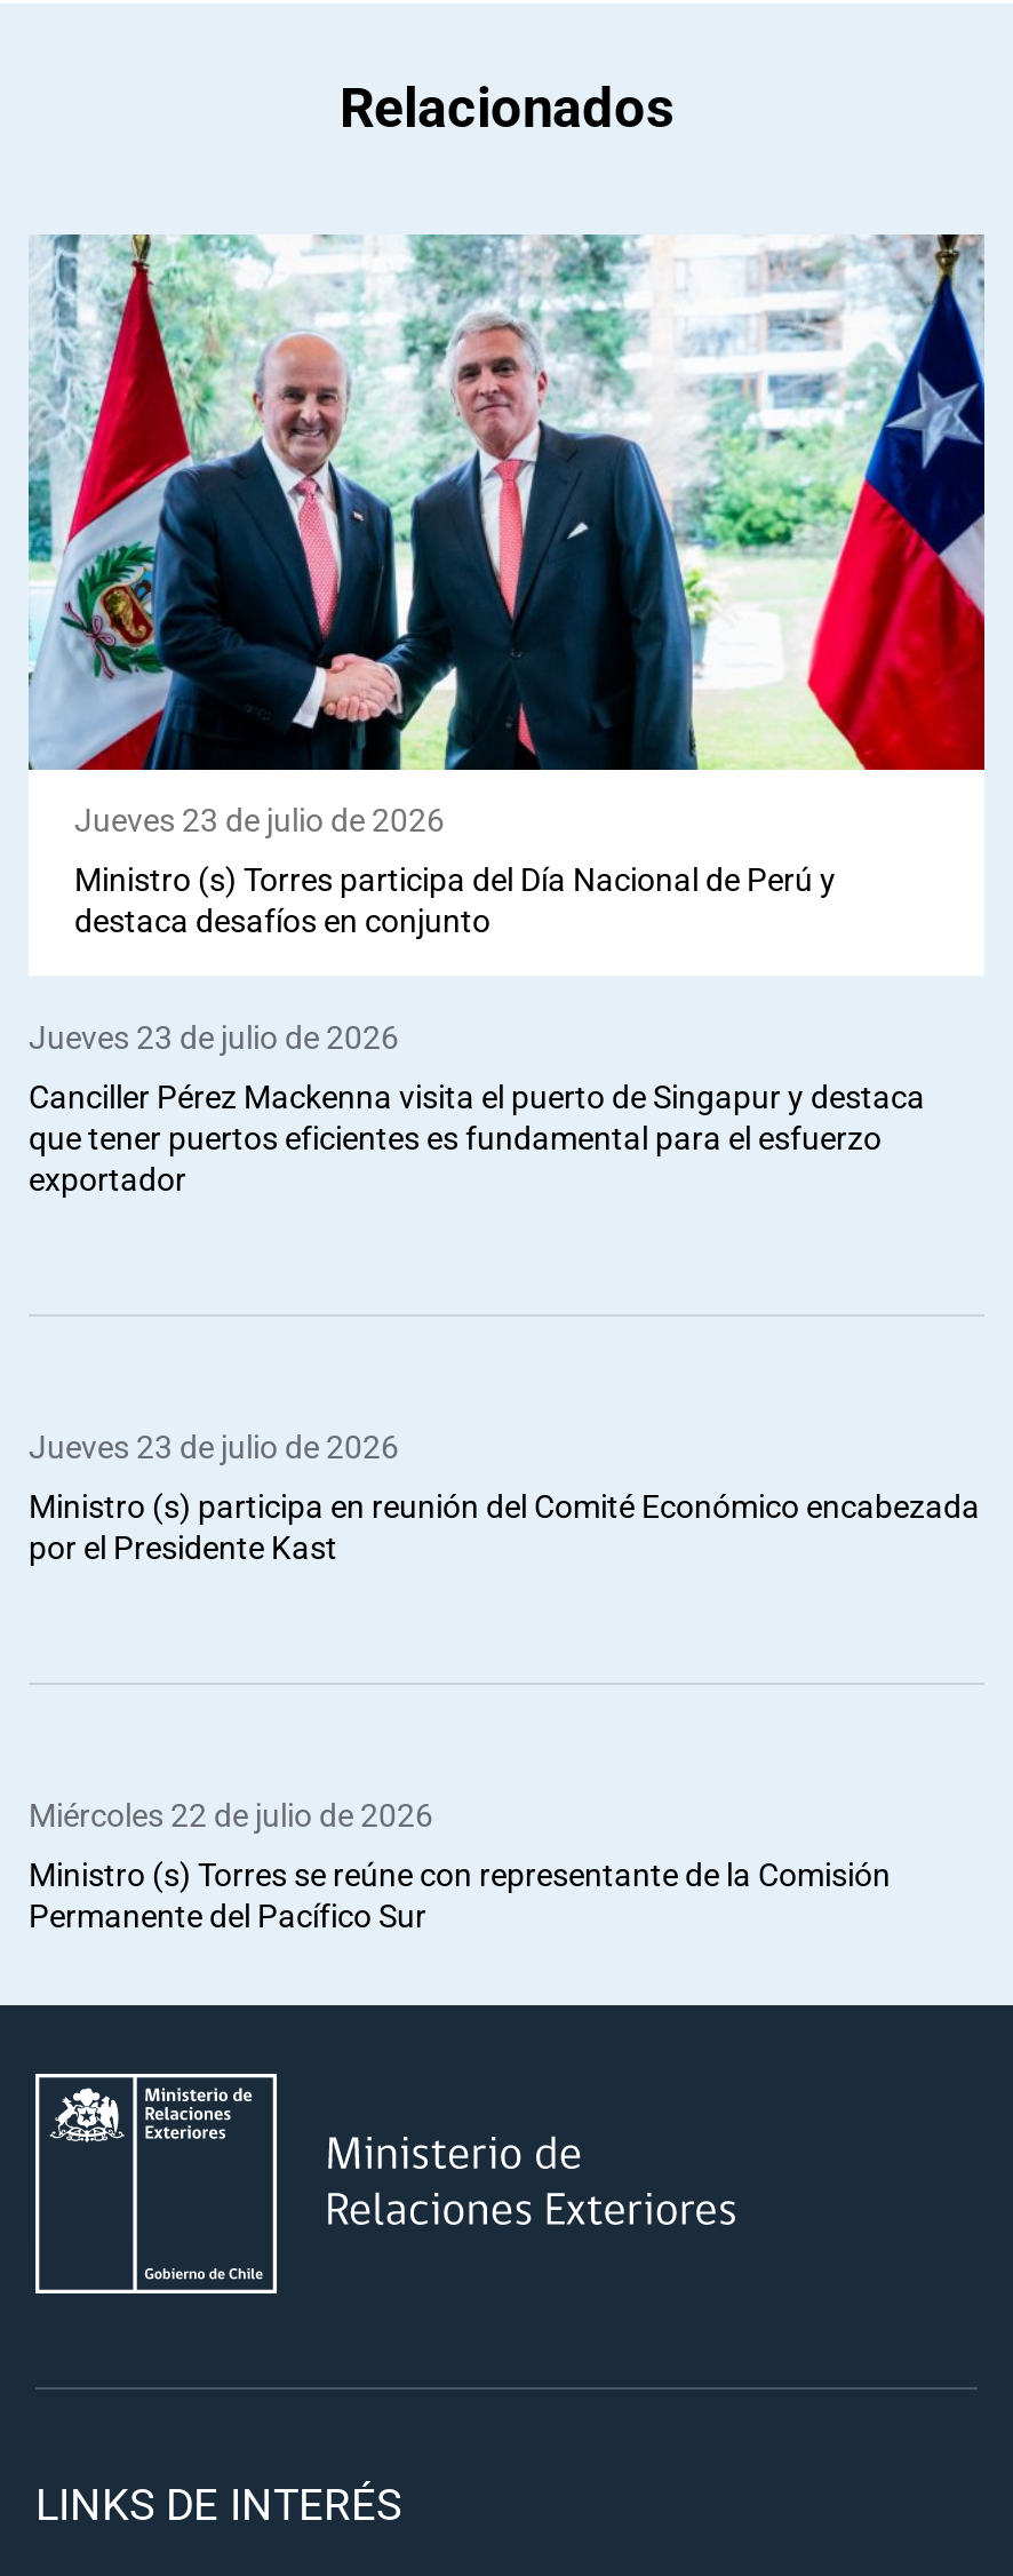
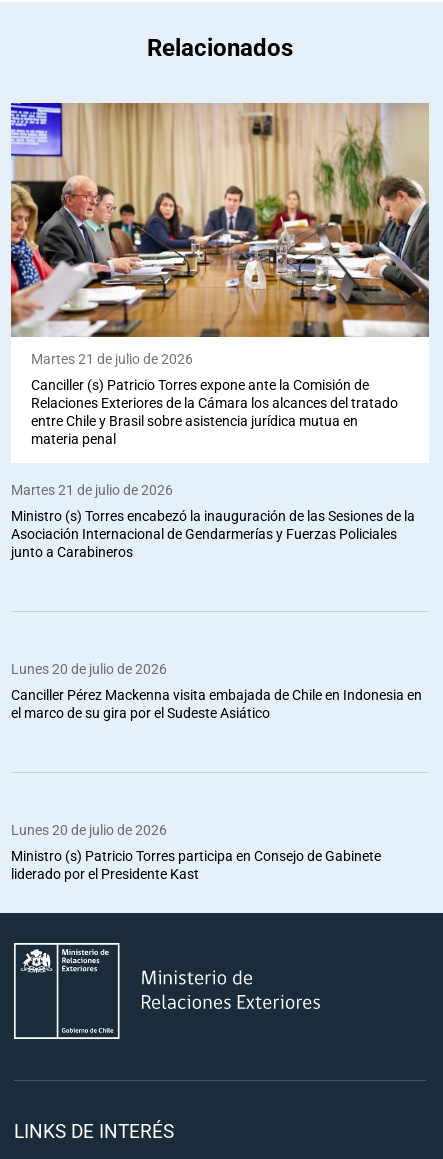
- [image]
- Jueves 23 de julio de 2026
- Ministro (s) Torres participa del Día Nacional de Perú y
- destaca desafíos en conjunto
+ [image]
+ Martes 21 de julio de 2026
+ Canciller (s) Patricio Torres expone ante la Comisión de
+ Relaciones Exteriores de la Cámara los alcances del tratado
+ entre Chile y Brasil sobre asistencia jurídica mutua en
+ materia penal

- Jueves 23 de julio de 2026
- Canciller Pérez Mackenna visita el puerto de Singapur y destaca
- que tener puertos eficientes es fundamental para el esfuerzo
- exportador
+ Martes 21 de julio de 2026
+ Ministro (s) Torres encabezó la inauguración de las Sesiones de la
+ Asociación Internacional de Gendarmerías y Fuerzas Policiales
+ junto a Carabineros

- Jueves 23 de julio de 2026
- Ministro (s) participa en reunión del Comité Económico encabezada
- por el Presidente Kast
+ Lunes 20 de julio de 2026
+ Canciller Pérez Mackenna visita embajada de Chile en Indonesia en
+ el marco de su gira por el Sudeste Asiático

- Miércoles 22 de julio de 2026
- Ministro (s) Torres se reúne con representante de la Comisión
- Permanente del Pacífico Sur
+ Lunes 20 de julio de 2026
+ Ministro (s) Patricio Torres participa en Consejo de Gabinete
+ liderado por el Presidente Kast
